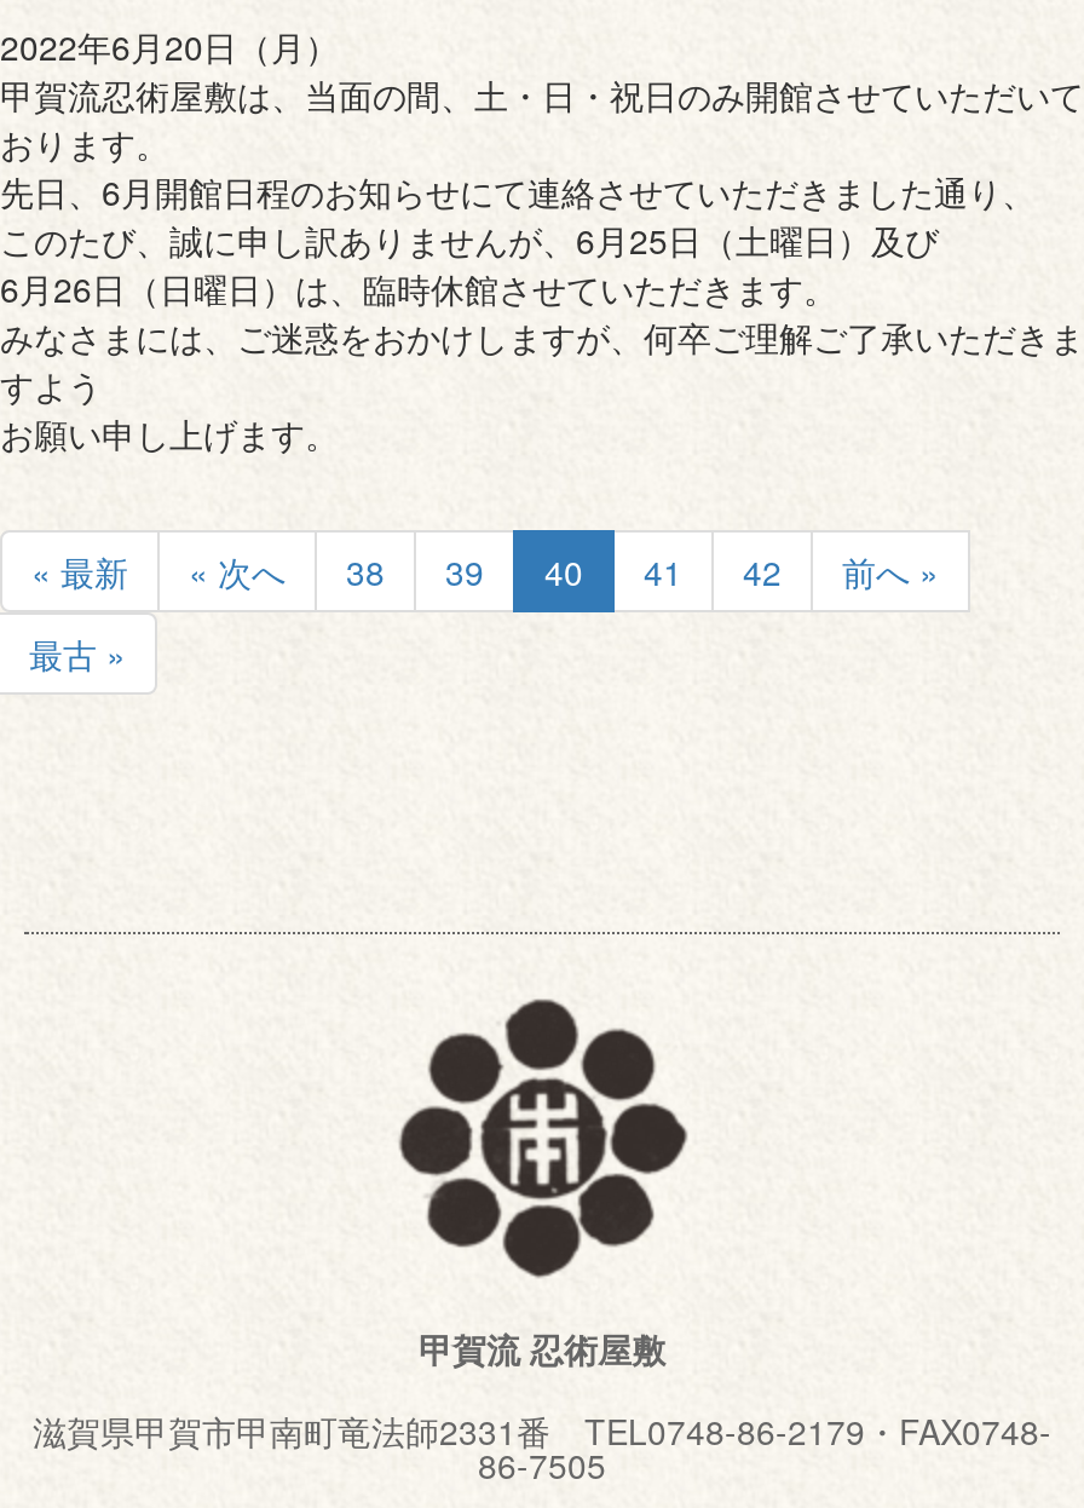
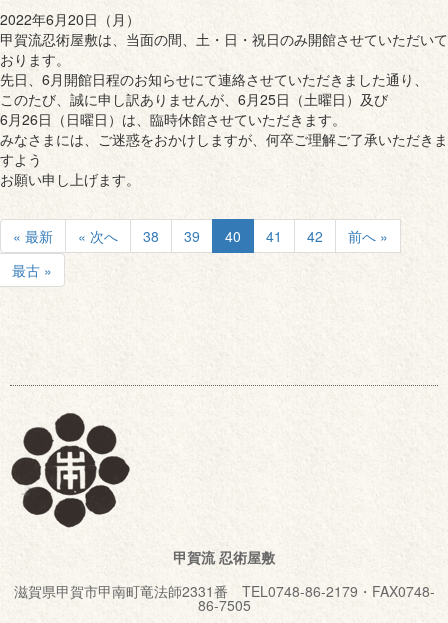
+ [image]

- [image]
